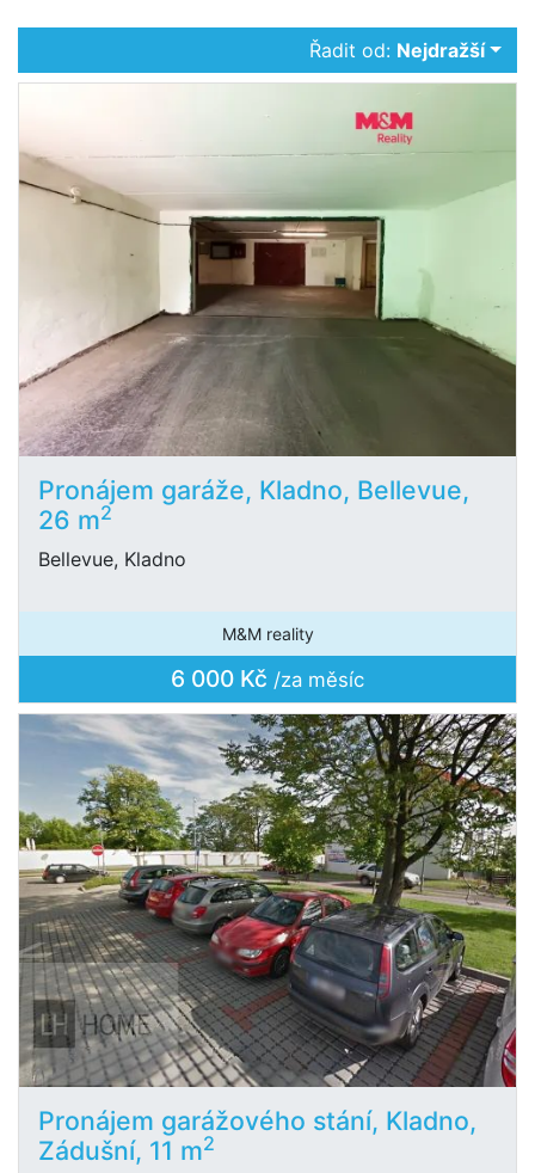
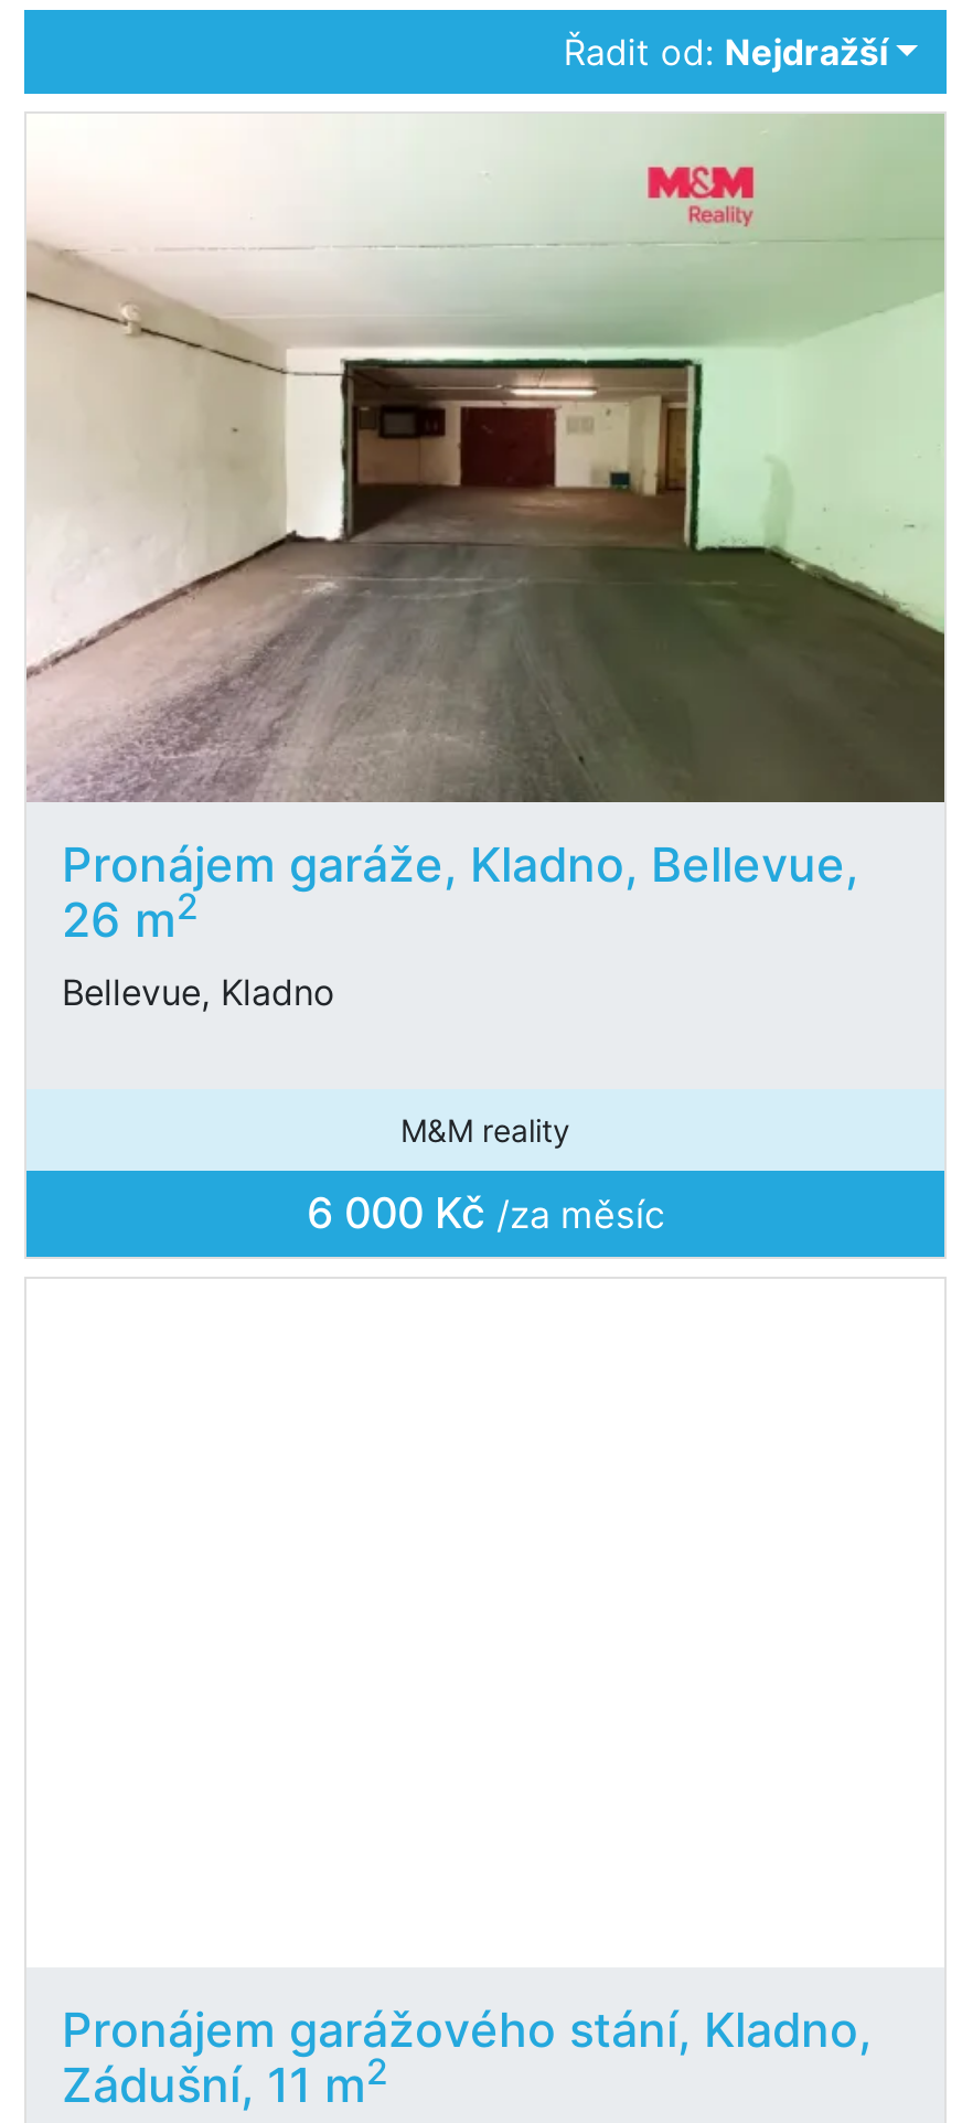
- [image]
